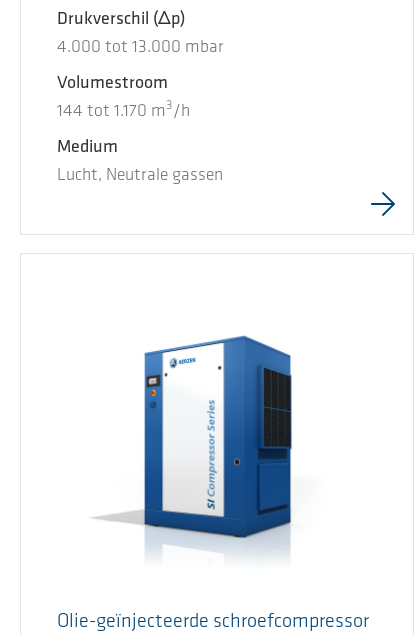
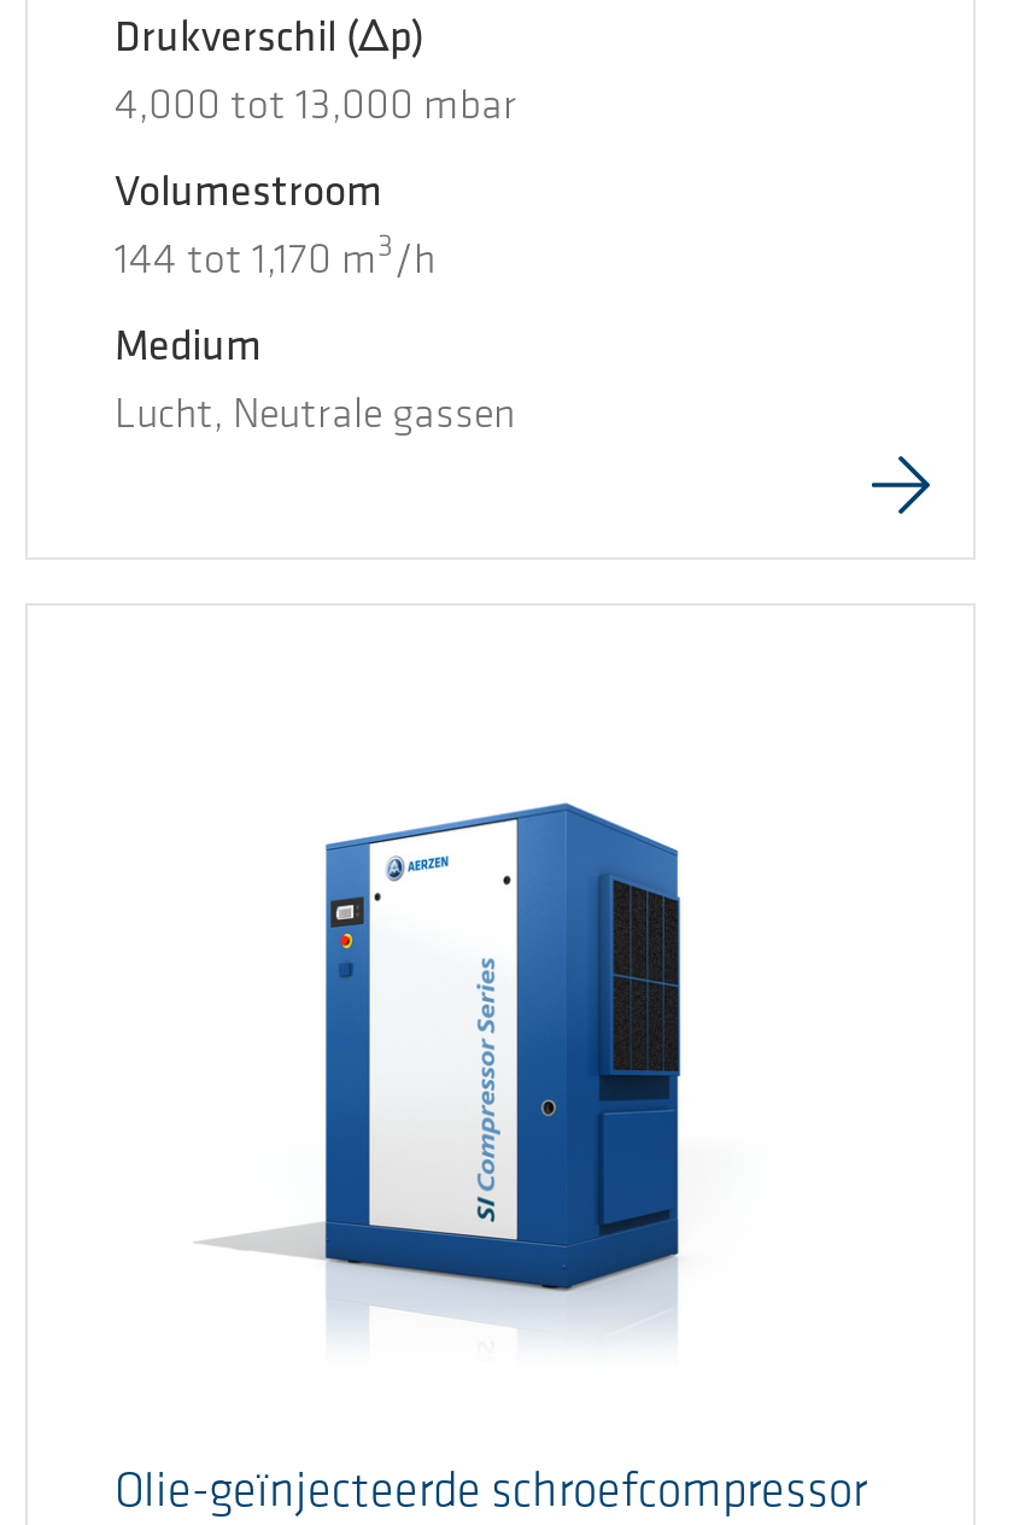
- 4.000 tot 13.000 mbar
+ 4,000 tot 13,000 mbar

- 144 tot 1.170 m3/h
+ 144 tot 1,170 m3/h
